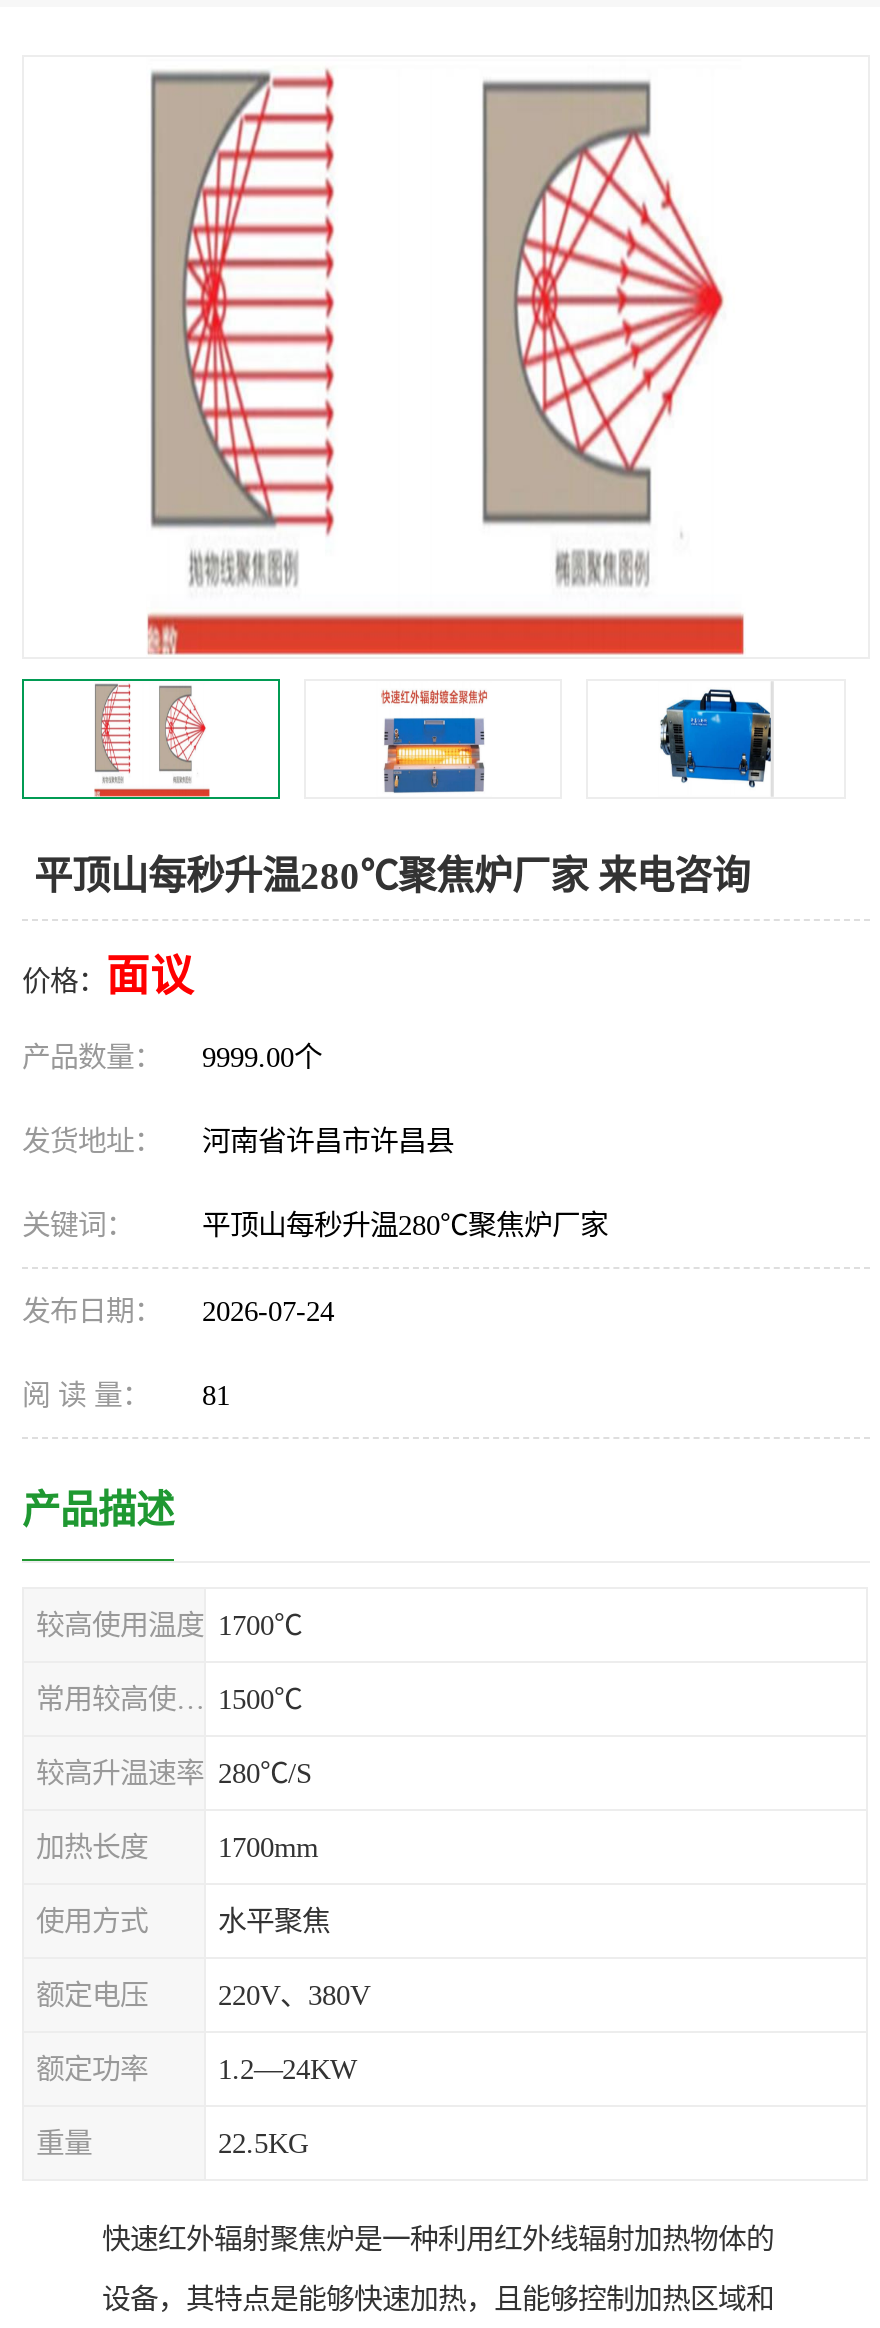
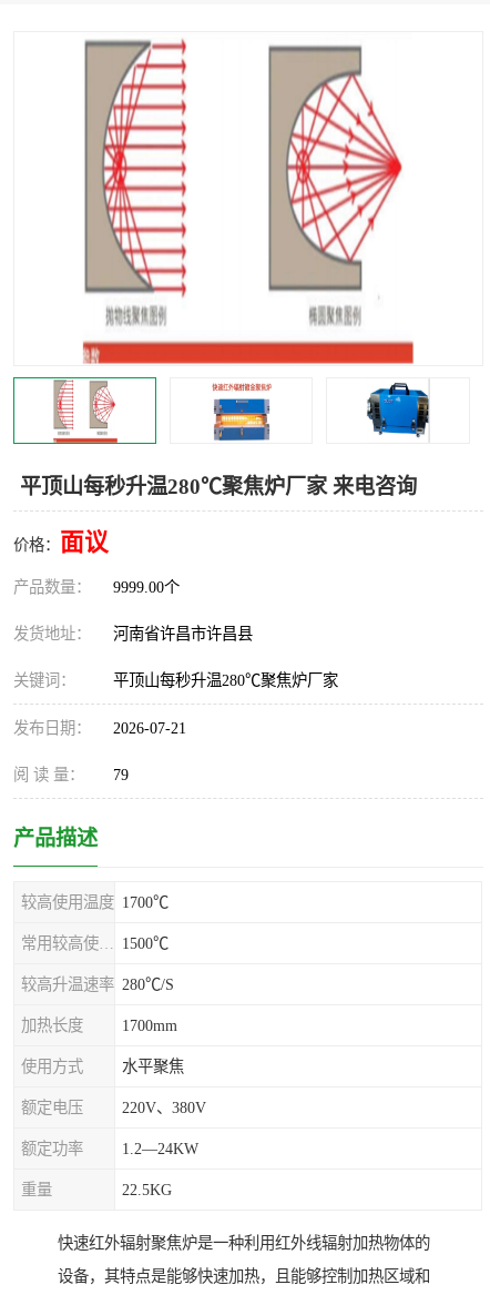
- 发布日期： 2026-07-24
+ 发布日期： 2026-07-21

- 阅 读 量： 81
+ 阅 读 量： 79
